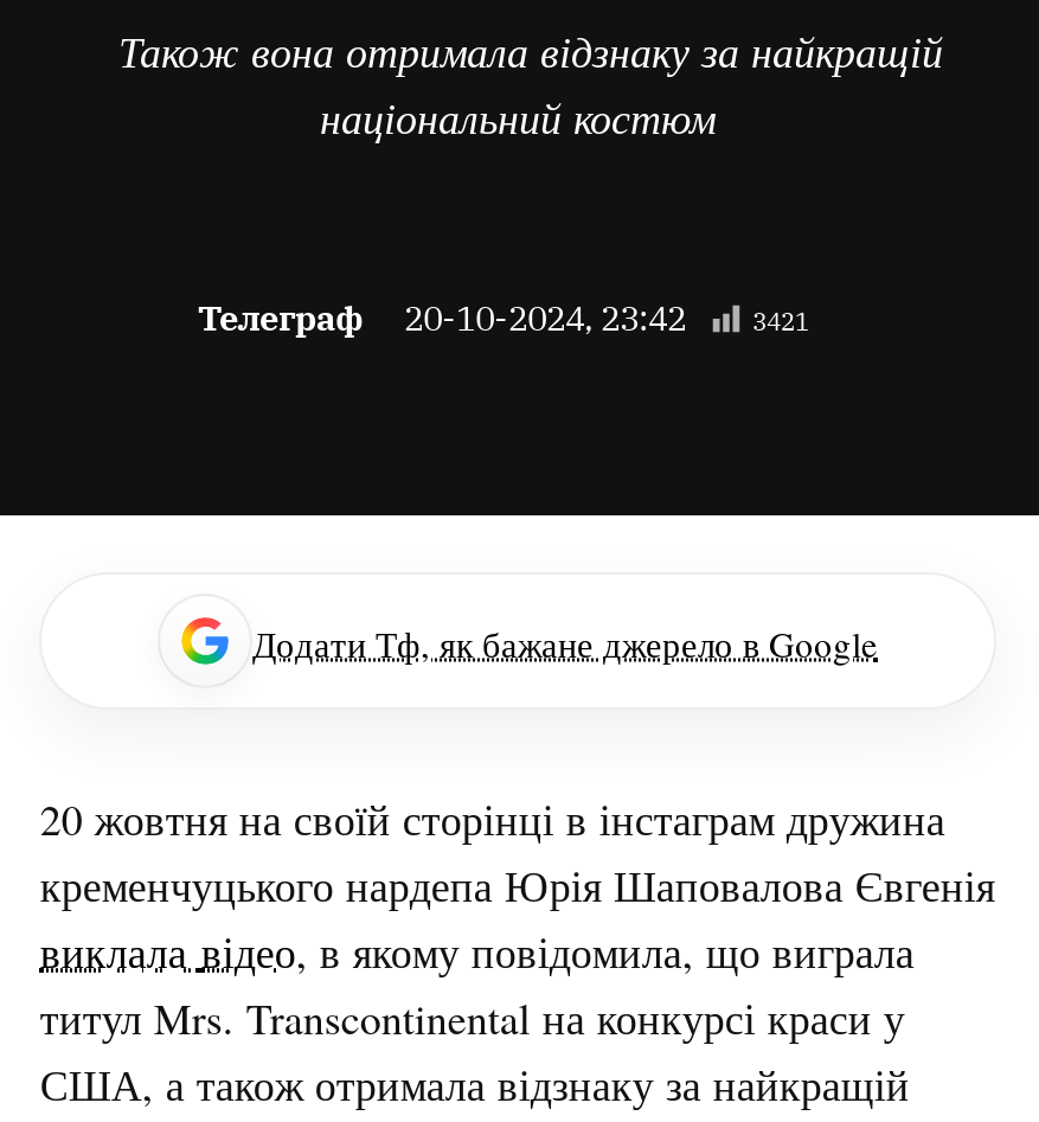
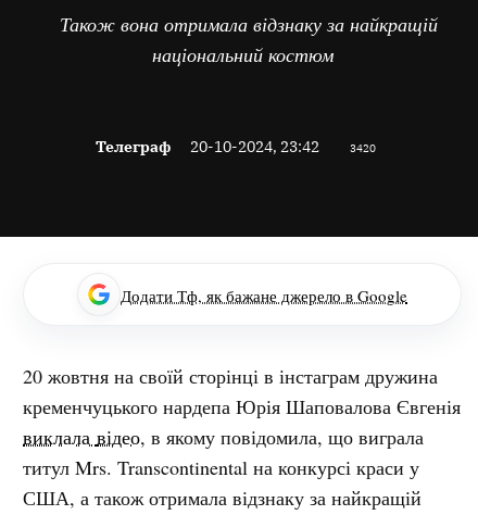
- Телеграф 20-10-2024, 23:42 3421
+ Телеграф 20-10-2024, 23:42 3420
